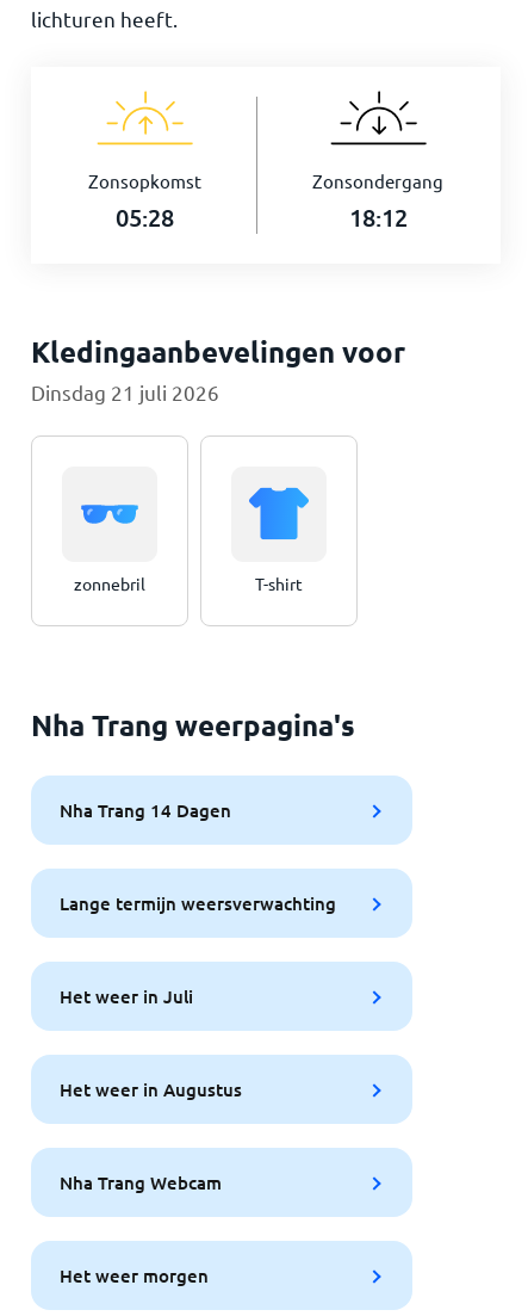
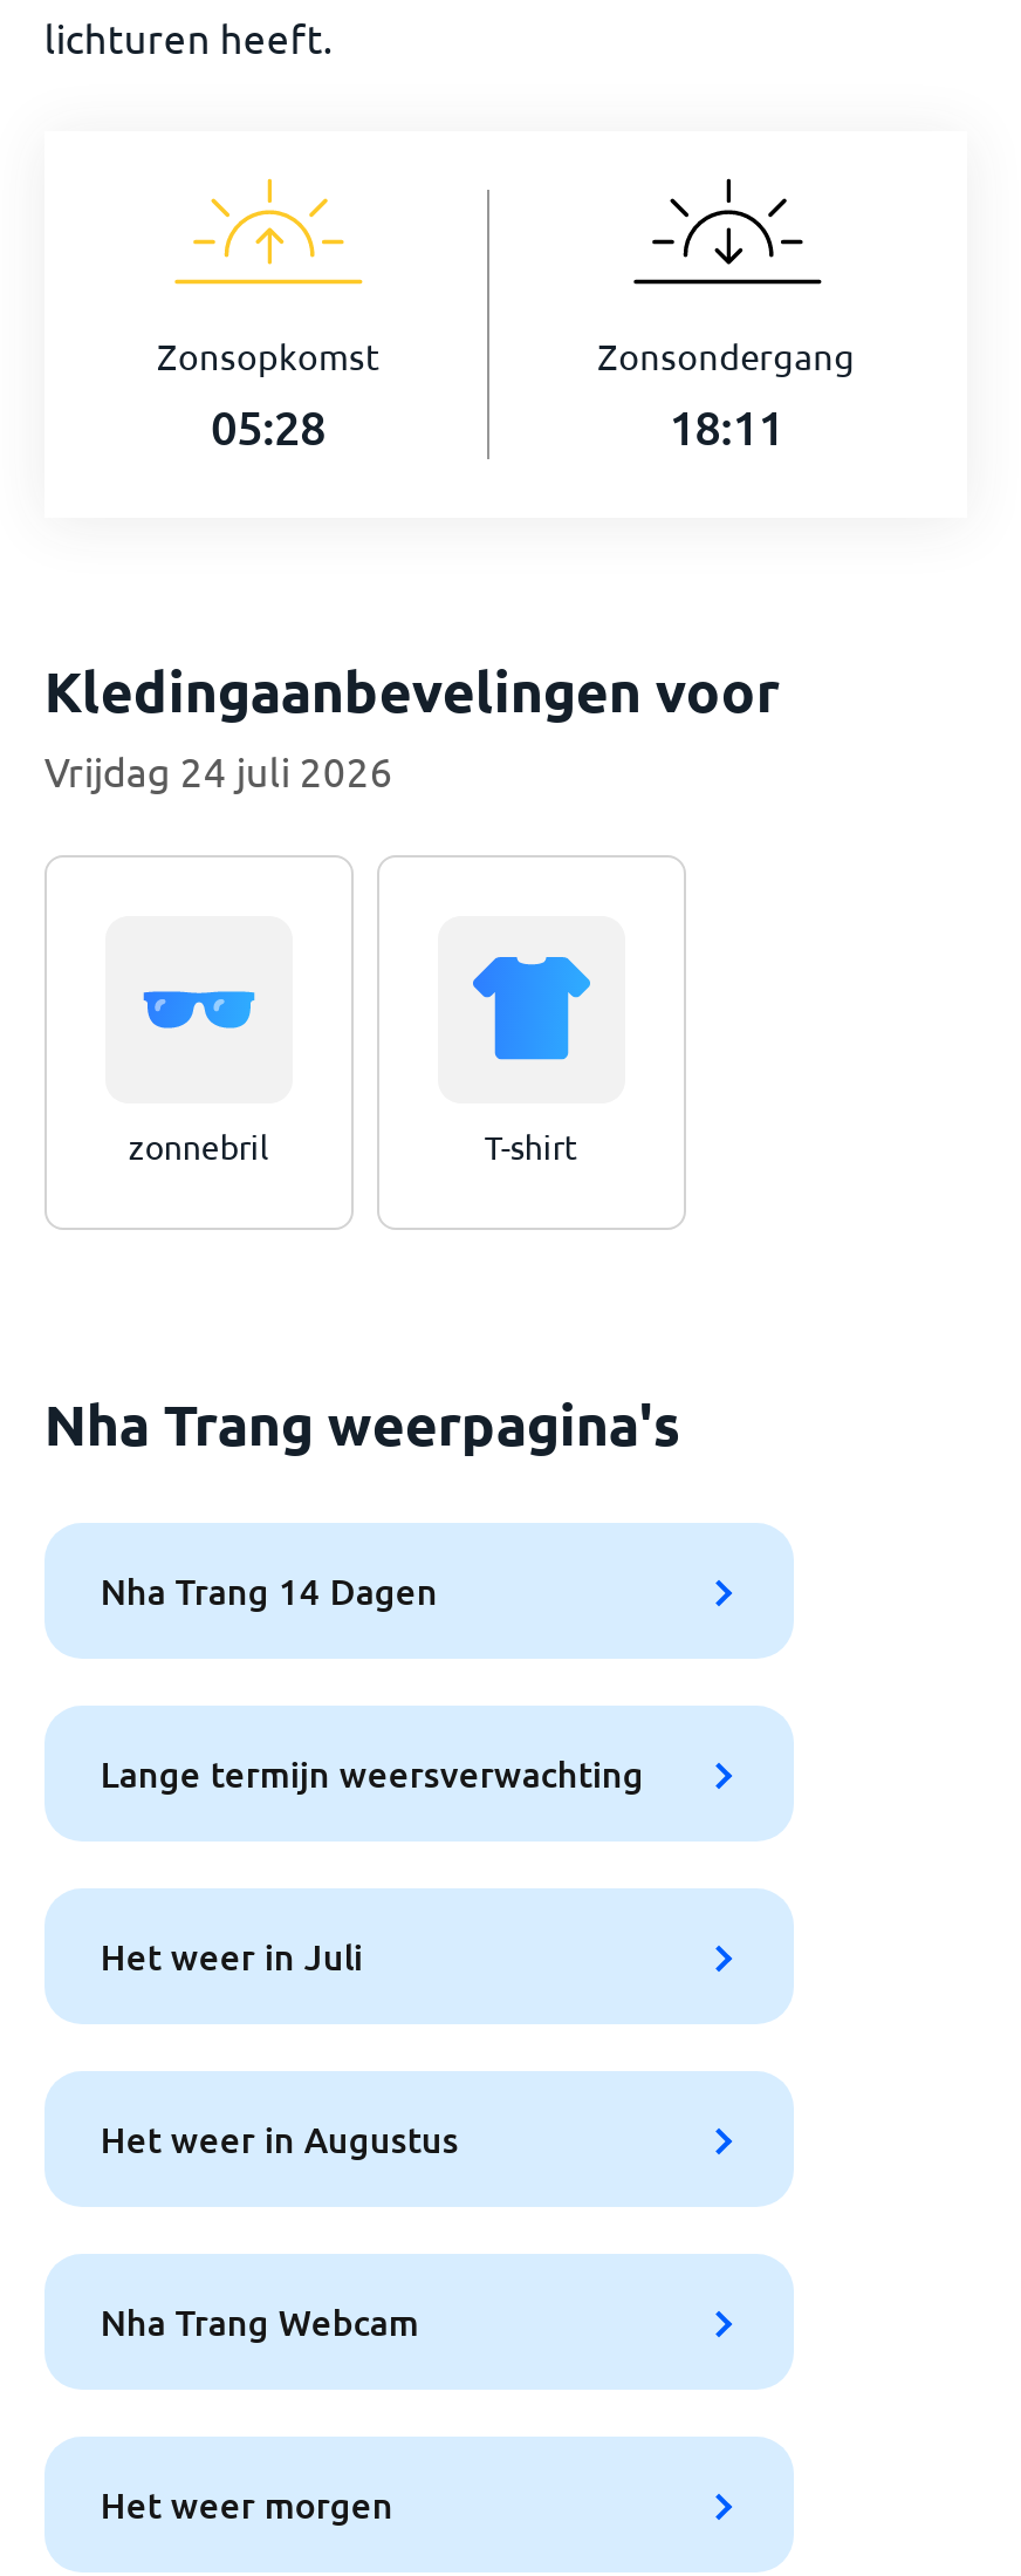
- 18:12
+ 18:11

- Dinsdag 21 juli 2026
+ Vrijdag 24 juli 2026
